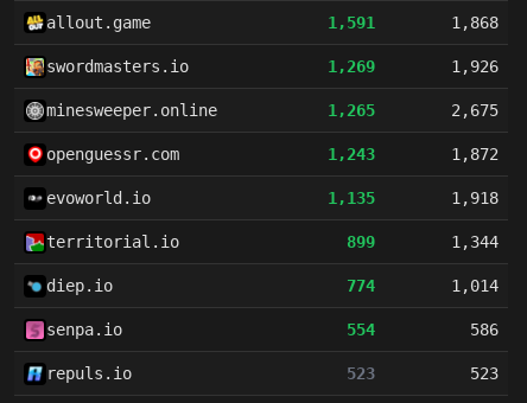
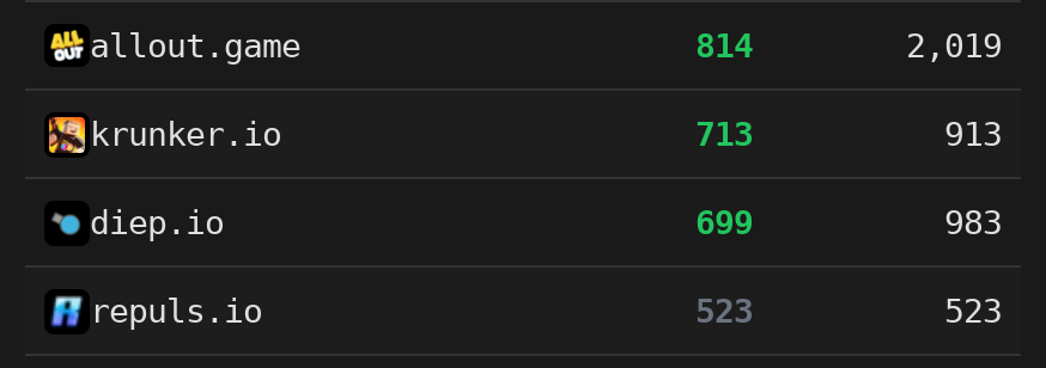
- 1,591
- 1,868
- swordmasters.io
- 1,269
- 1,926
- minesweeper.online
- 1,265
- 2,675
- openguessr.com
- 1,243
- 1,872
- evoworld.io
- 1,135
- 1,918
- territorial.io
- 899
- 1,344
+ 814
+ 2,019
+ krunker.io
+ 713
+ 913

- 774
- 1,014
- senpa.io
- 554
- 586
+ 699
+ 983
